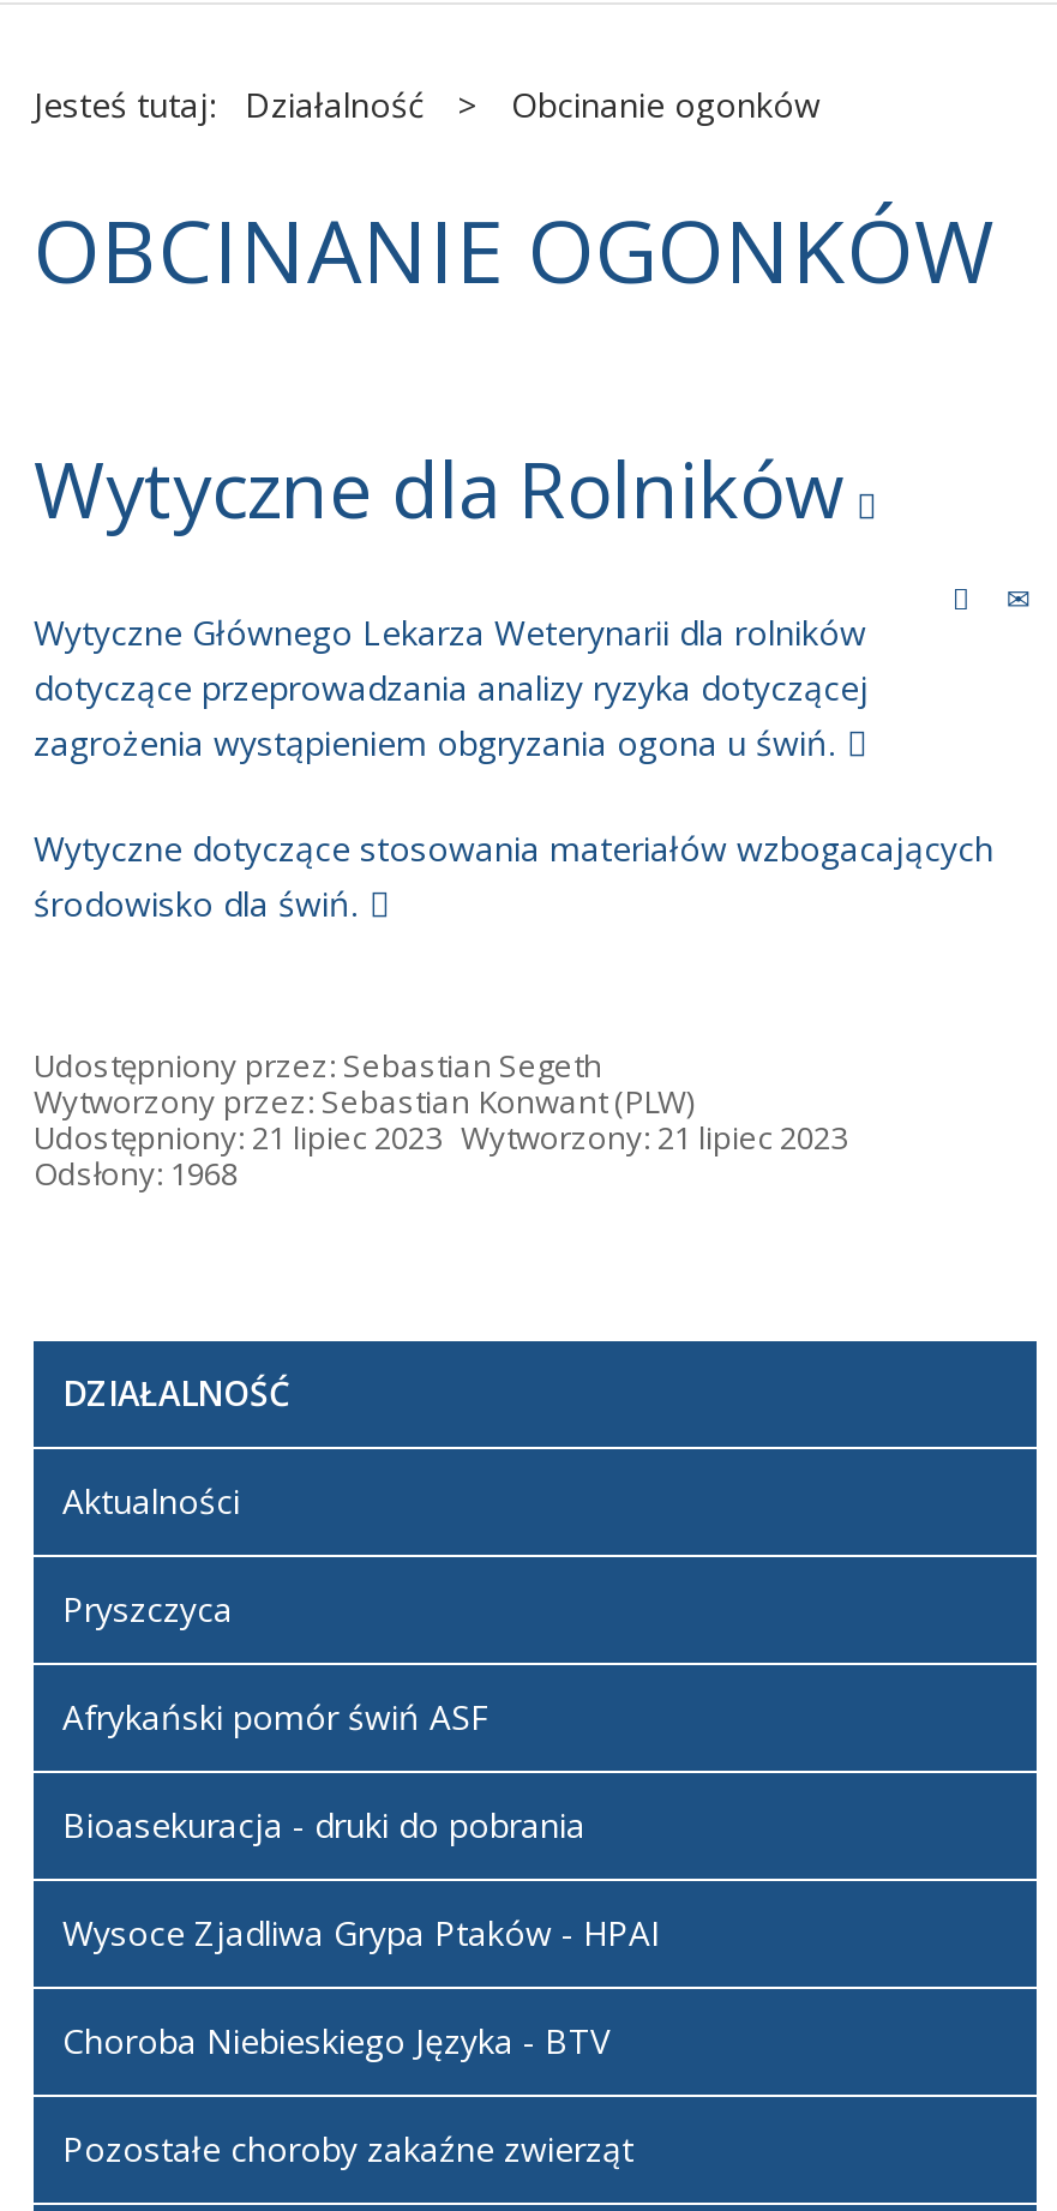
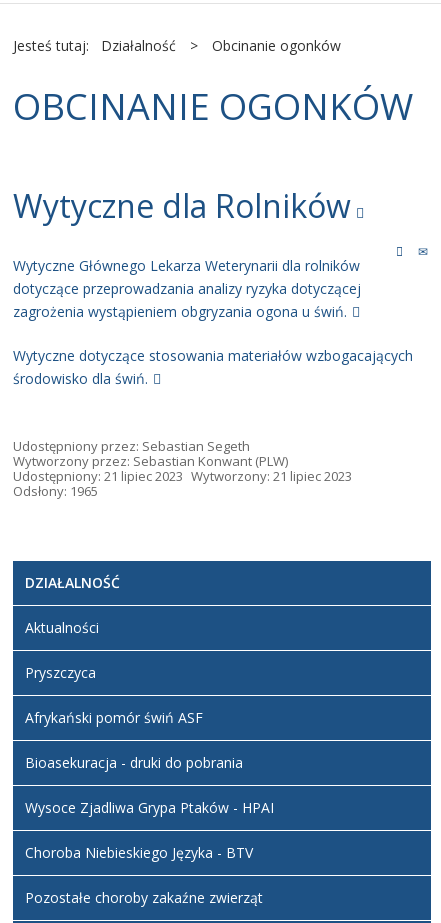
- Odsłony: 1968
+ Odsłony: 1965
